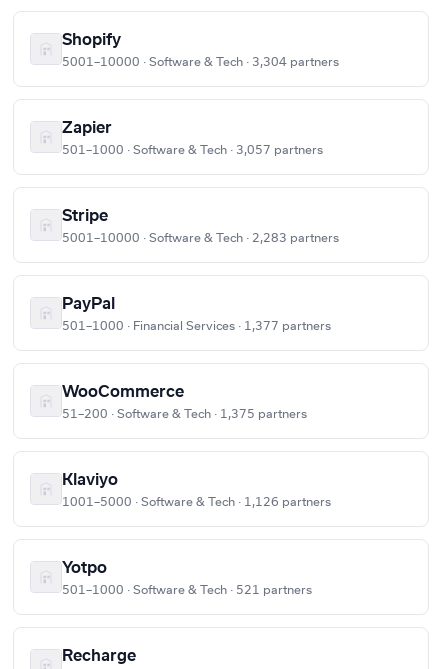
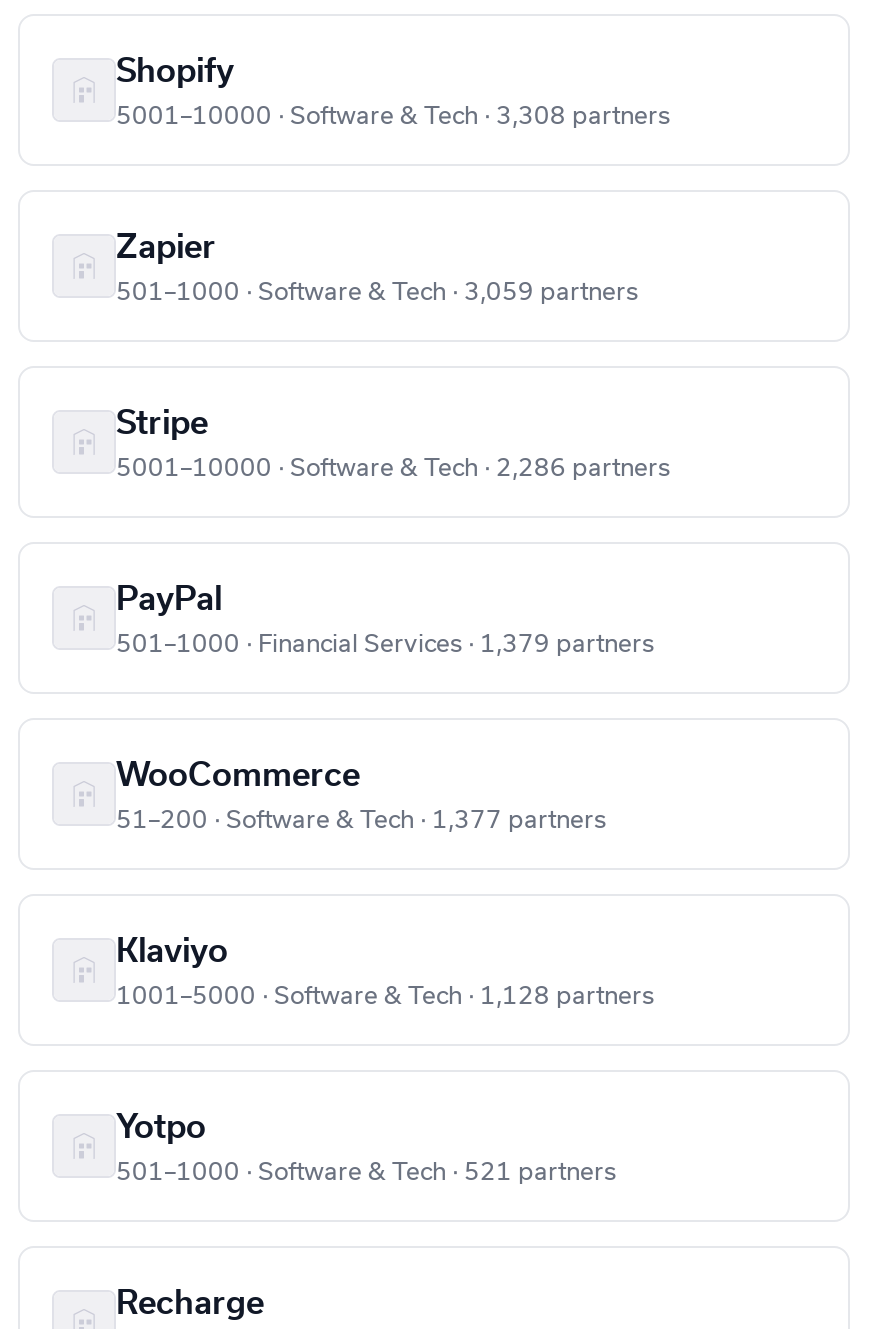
- 5001–10000 · Software & Tech · 3,304 partners
+ 5001–10000 · Software & Tech · 3,308 partners

- 501–1000 · Software & Tech · 3,057 partners
+ 501–1000 · Software & Tech · 3,059 partners

- 5001–10000 · Software & Tech · 2,283 partners
+ 5001–10000 · Software & Tech · 2,286 partners

- 501–1000 · Financial Services · 1,377 partners
+ 501–1000 · Financial Services · 1,379 partners

- 51–200 · Software & Tech · 1,375 partners
+ 51–200 · Software & Tech · 1,377 partners

- 1001–5000 · Software & Tech · 1,126 partners
+ 1001–5000 · Software & Tech · 1,128 partners
